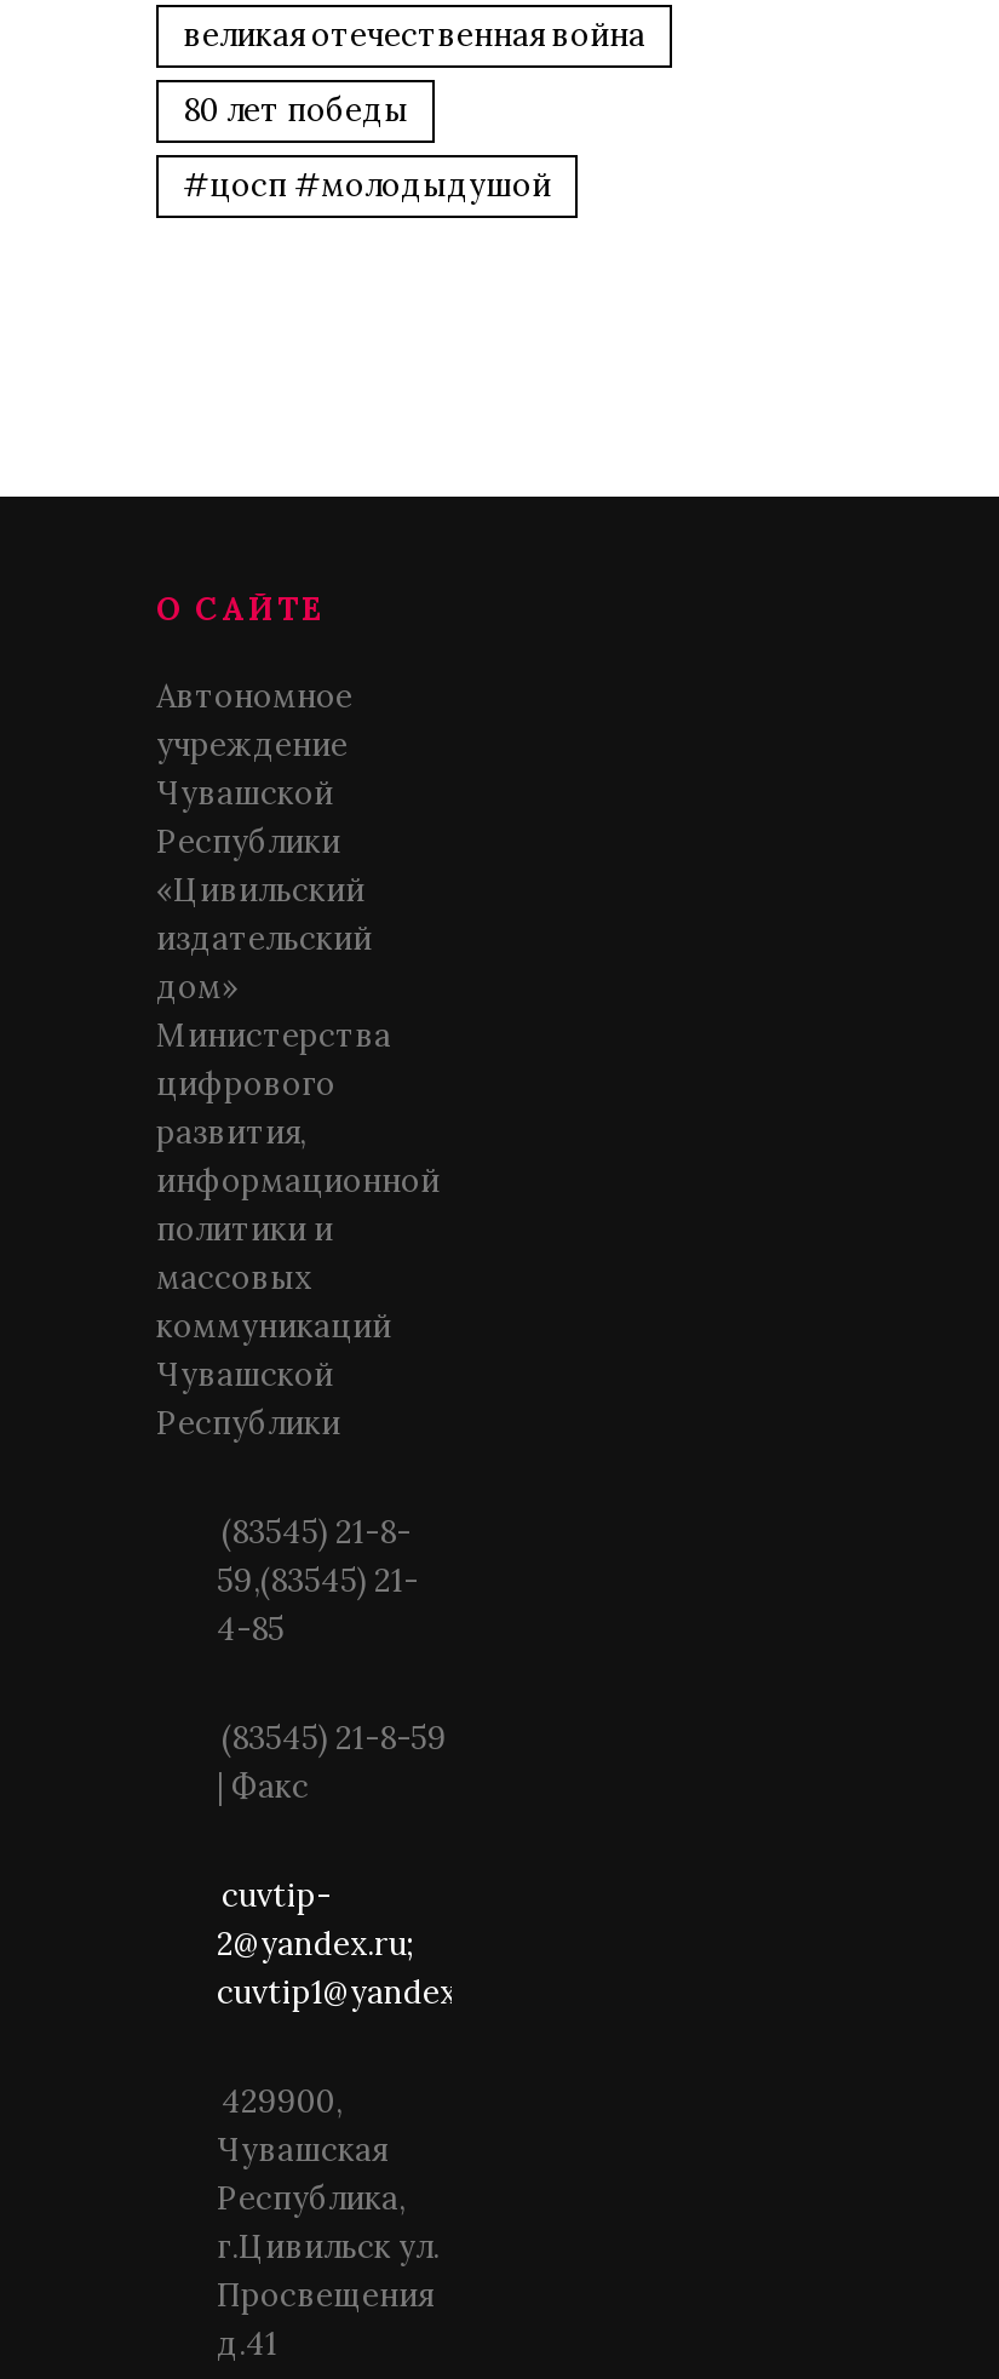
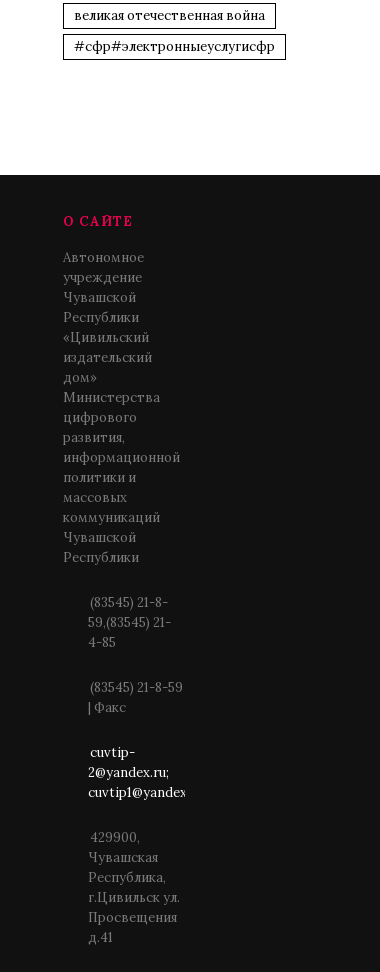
- 80 лет победы
- #цосп #молодыдушой
+ #сфр#электронныеуслугисфр
